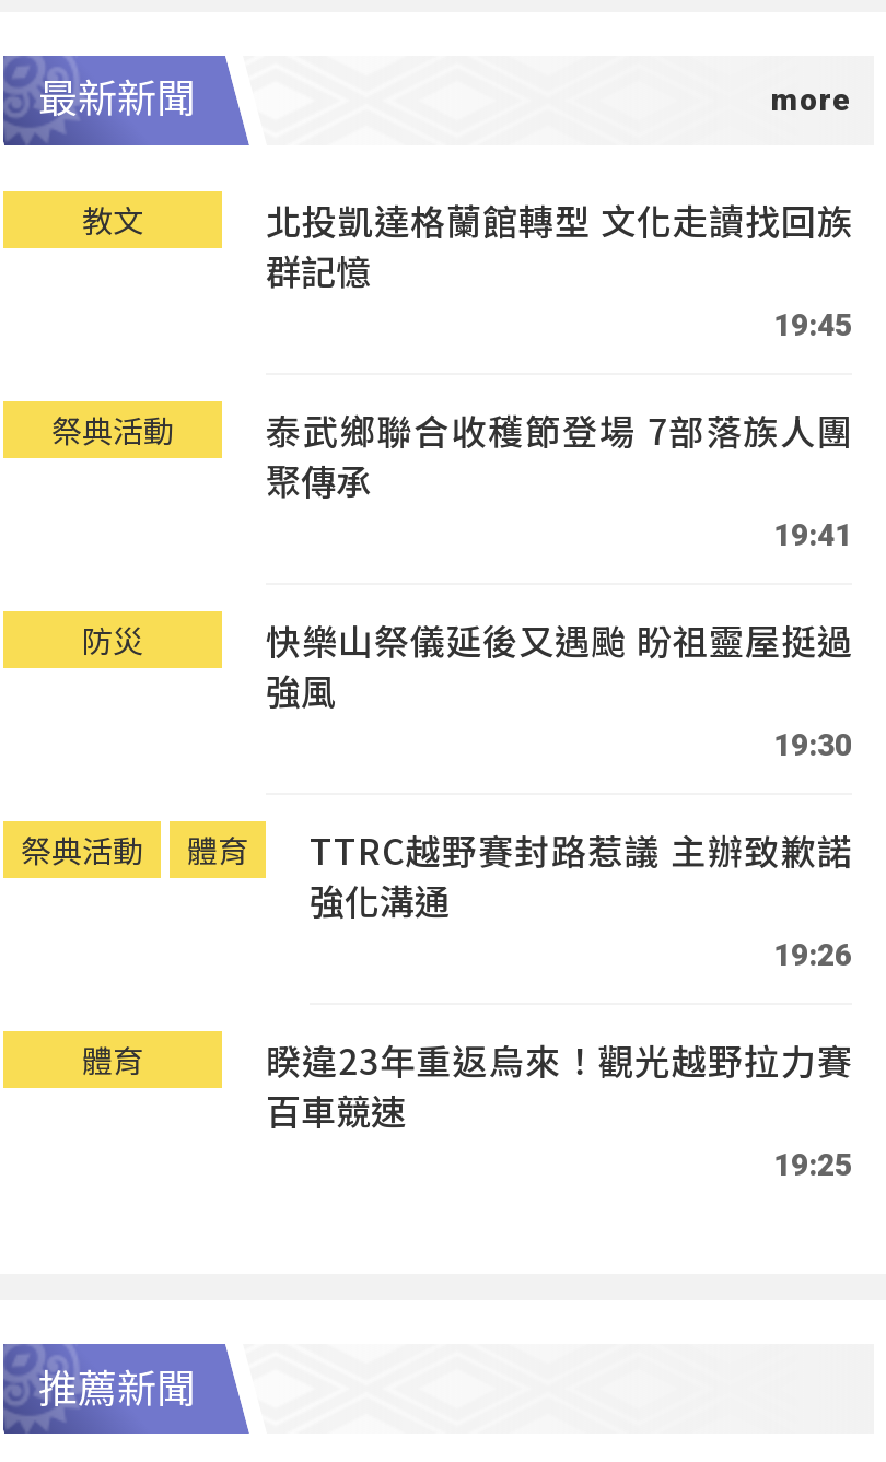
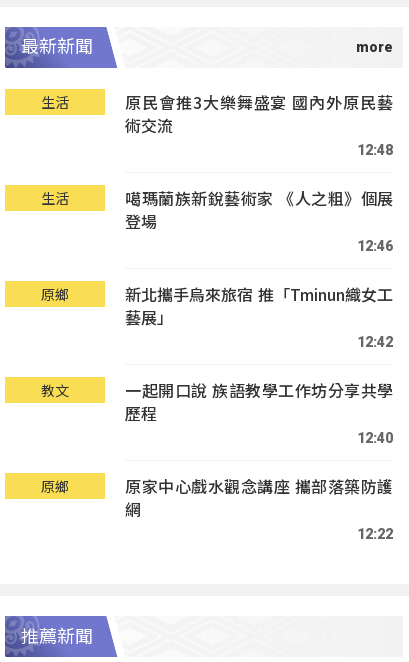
+ 生活
+ 原民會推3大樂舞盛宴 國內外原民藝
+ 術交流
+ 12:48
+ 生活
+ 噶瑪蘭族新銳藝術家 《人之粗》個展
+ 登場
+ 12:46
+ 原鄉
+ 新北攜手烏來旅宿 推「Tminun織女工
+ 藝展」
+ 12:42

- 北投凱達格蘭館轉型 文化走讀找回族
- 群記憶
- 19:45
- 祭典活動
- 泰武鄉聯合收穫節登場 7部落族人團
- 聚傳承
- 19:41
- 防災
- 快樂山祭儀延後又遇颱 盼祖靈屋挺過
- 強風
- 19:30
- 祭典活動
- 體育
- TTRC越野賽封路惹議 主辦致歉諾
- 強化溝通
- 19:26
- 體育
- 睽違23年重返烏來！觀光越野拉力賽
- 百車競速
- 19:25
+ 一起開口說 族語教學工作坊分享共學
+ 歷程
+ 12:40
+ 原鄉
+ 原家中心戲水觀念講座 攜部落築防護
+ 網
+ 12:22

moved down: 教文
